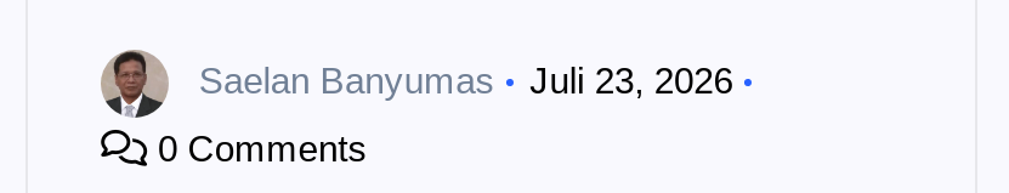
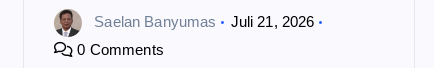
- Saelan Banyumas Juli 23, 2026
+ Saelan Banyumas Juli 21, 2026
